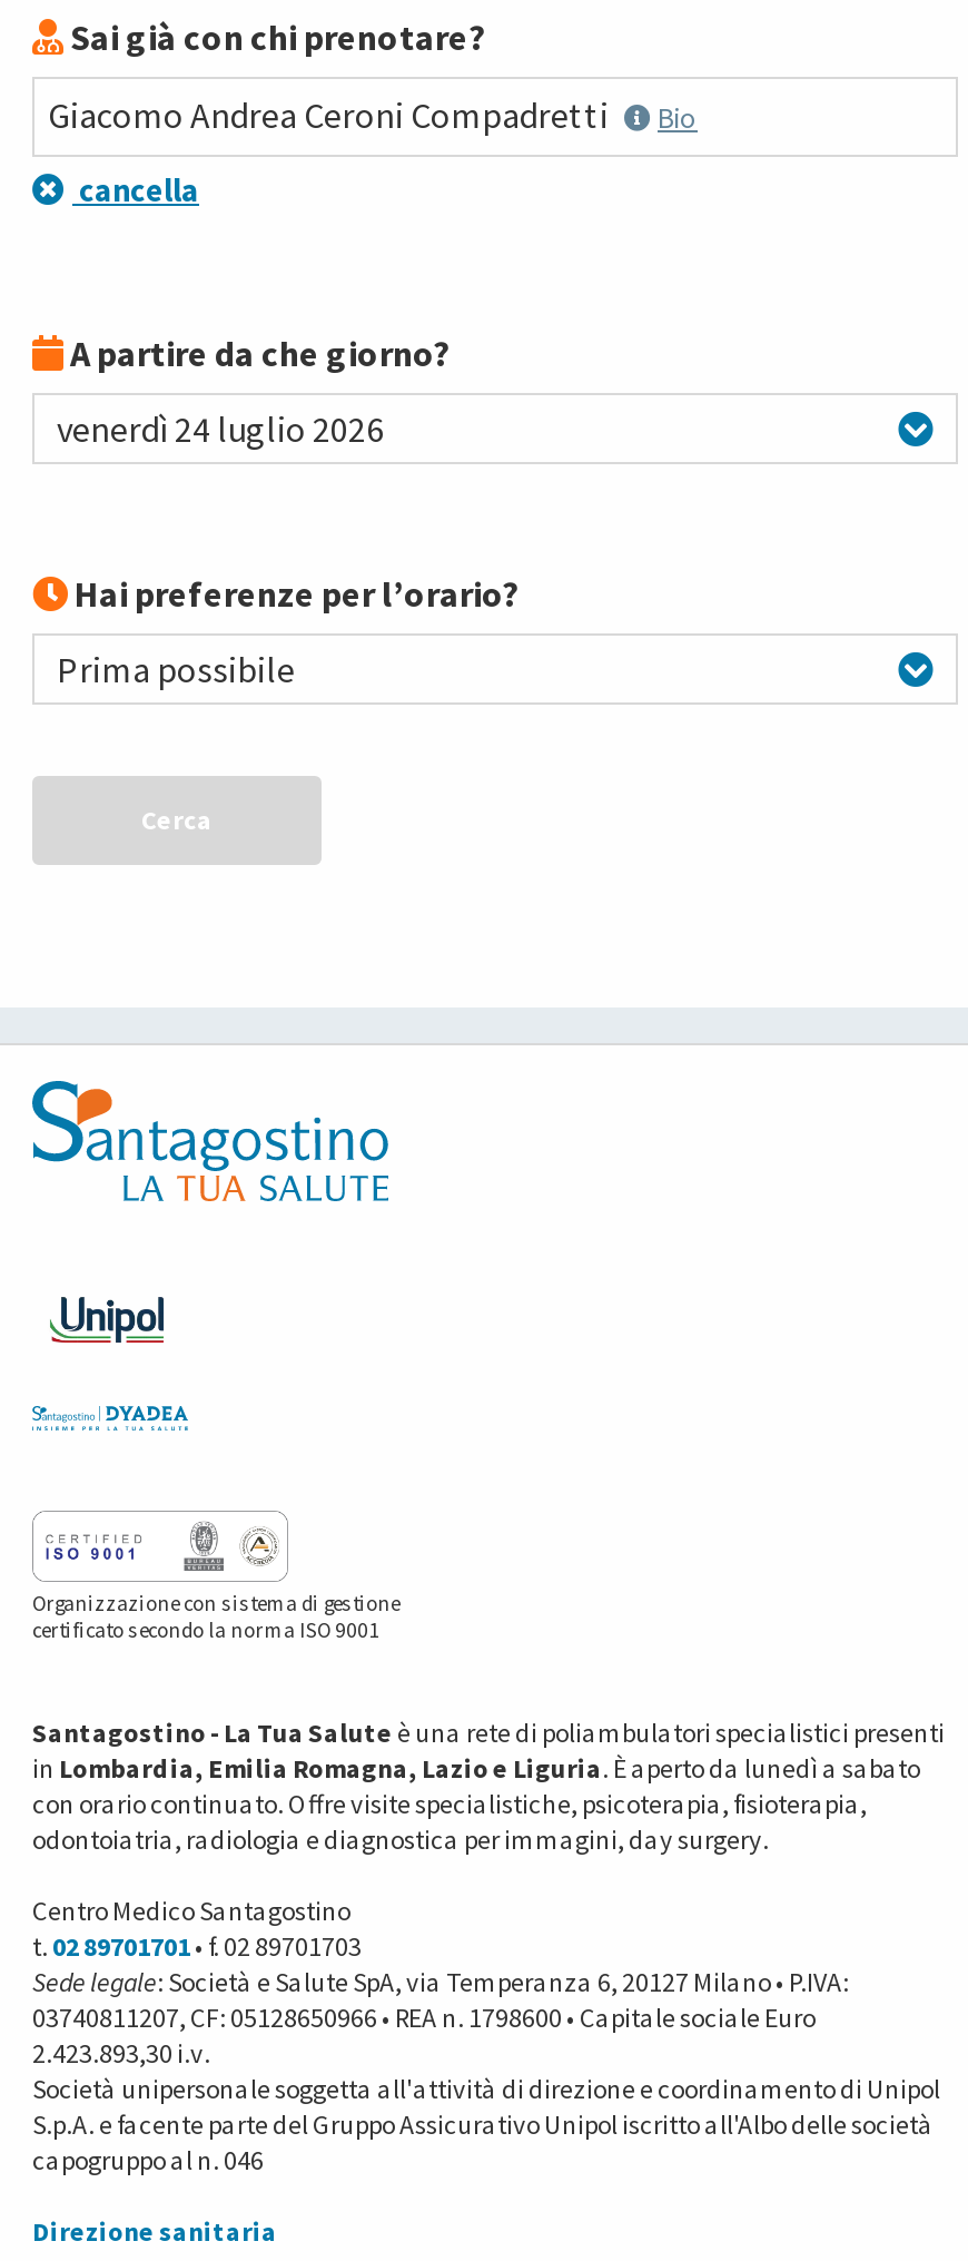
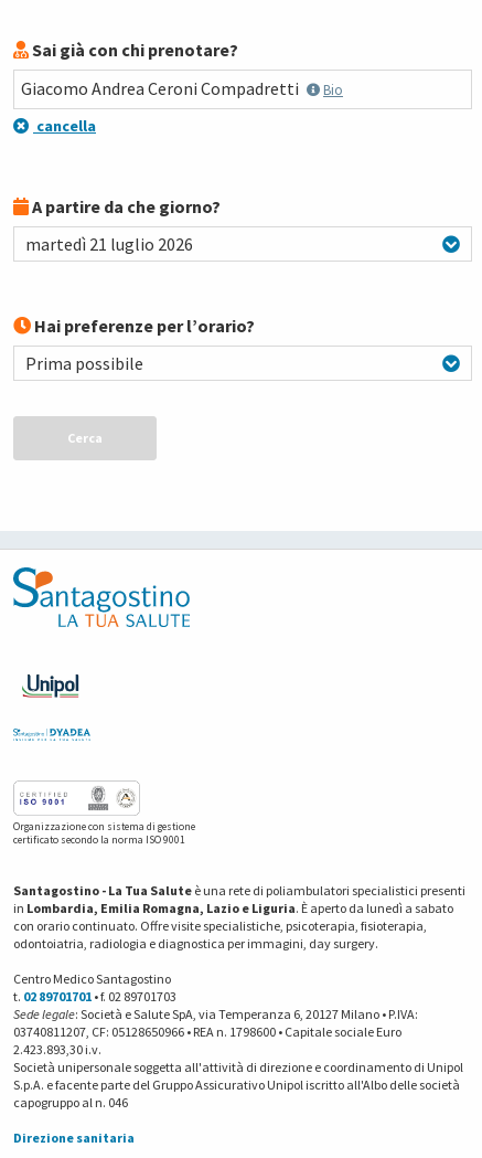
- venerdì 24 luglio 2026
+ martedì 21 luglio 2026
